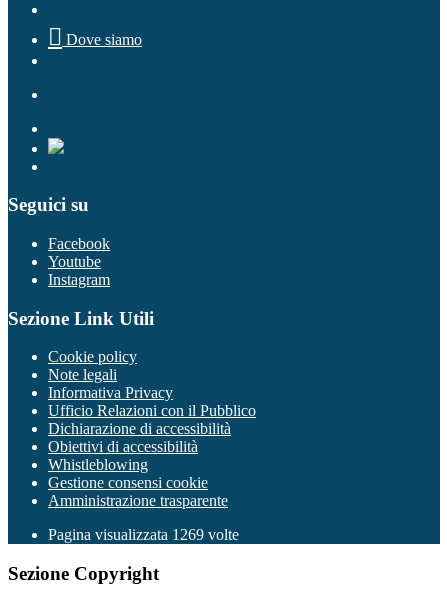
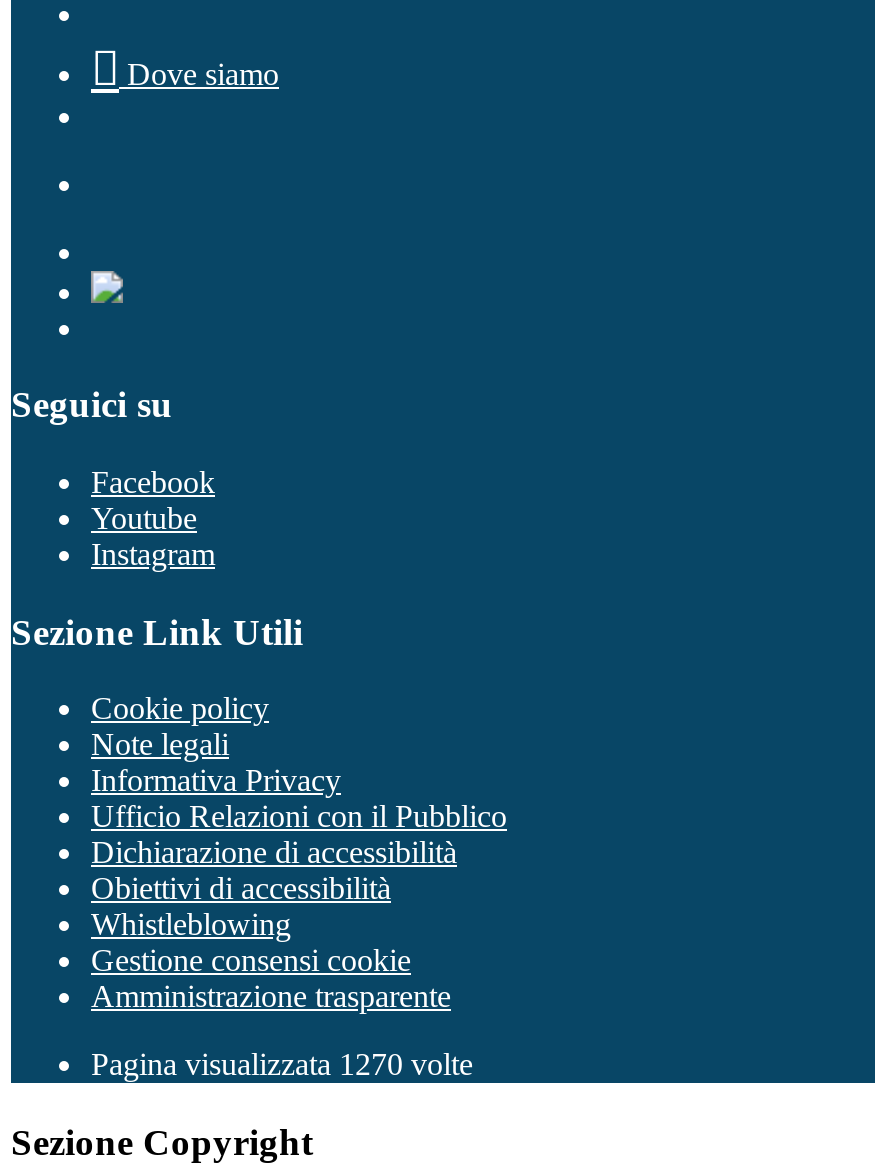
- Pagina visualizzata 1269 volte
+ Pagina visualizzata 1270 volte
